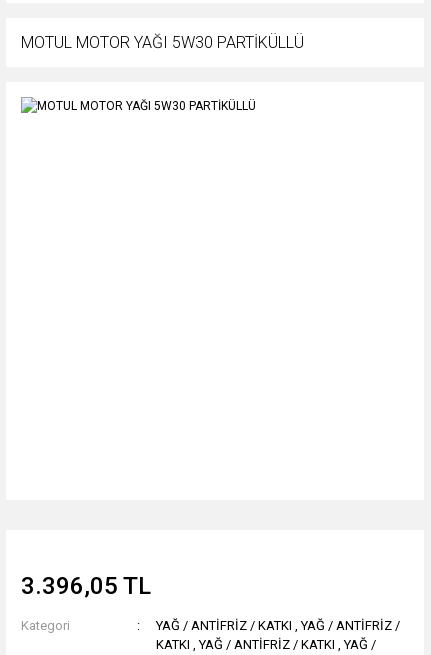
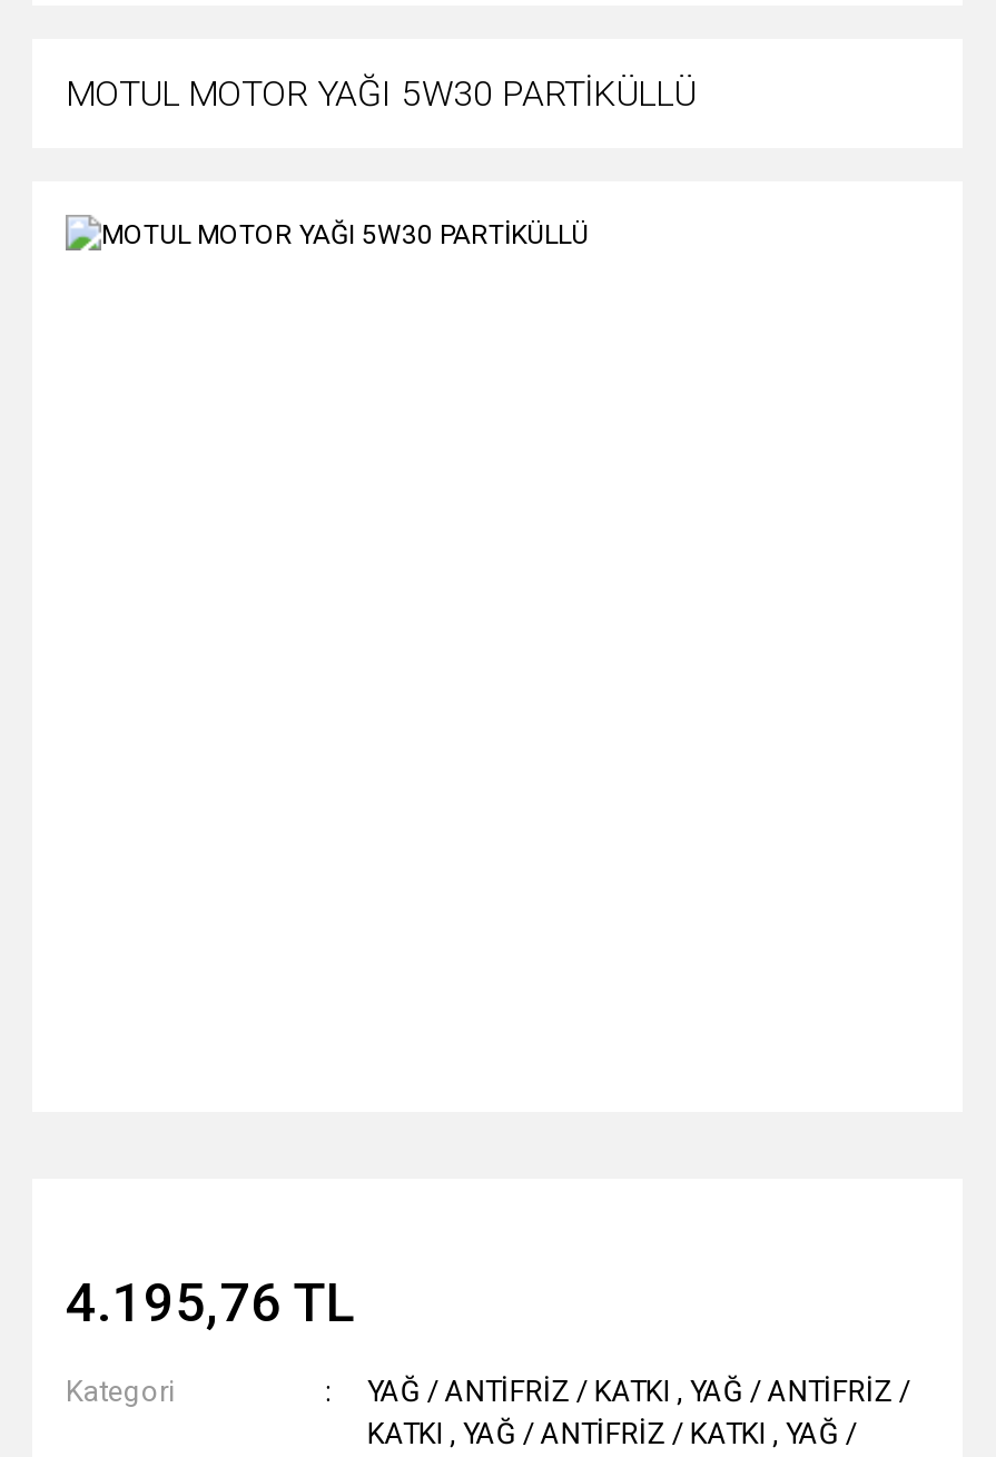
- 3.396,05 TL
+ 4.195,76 TL
